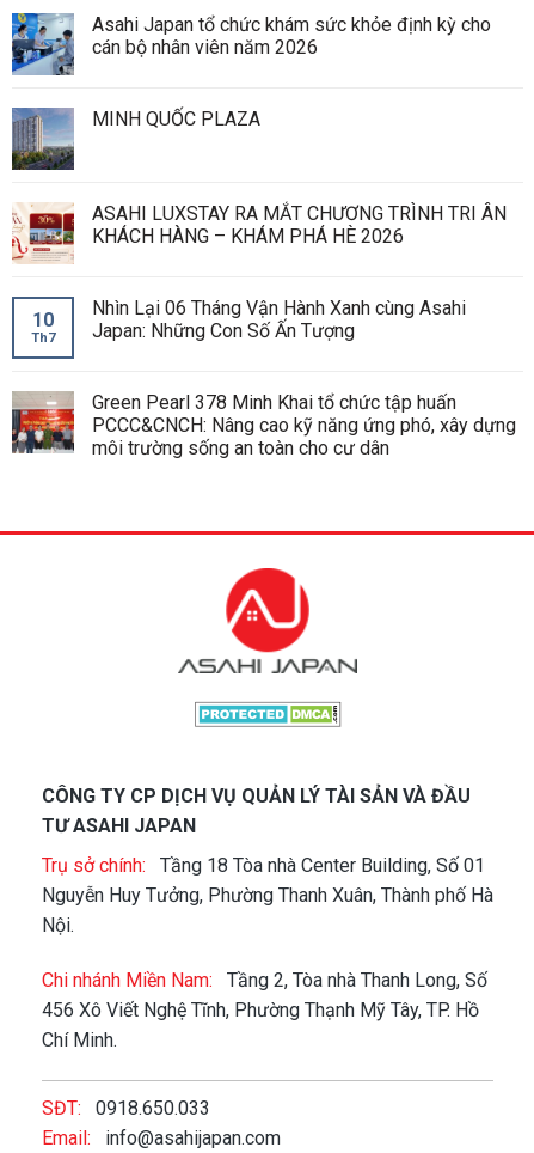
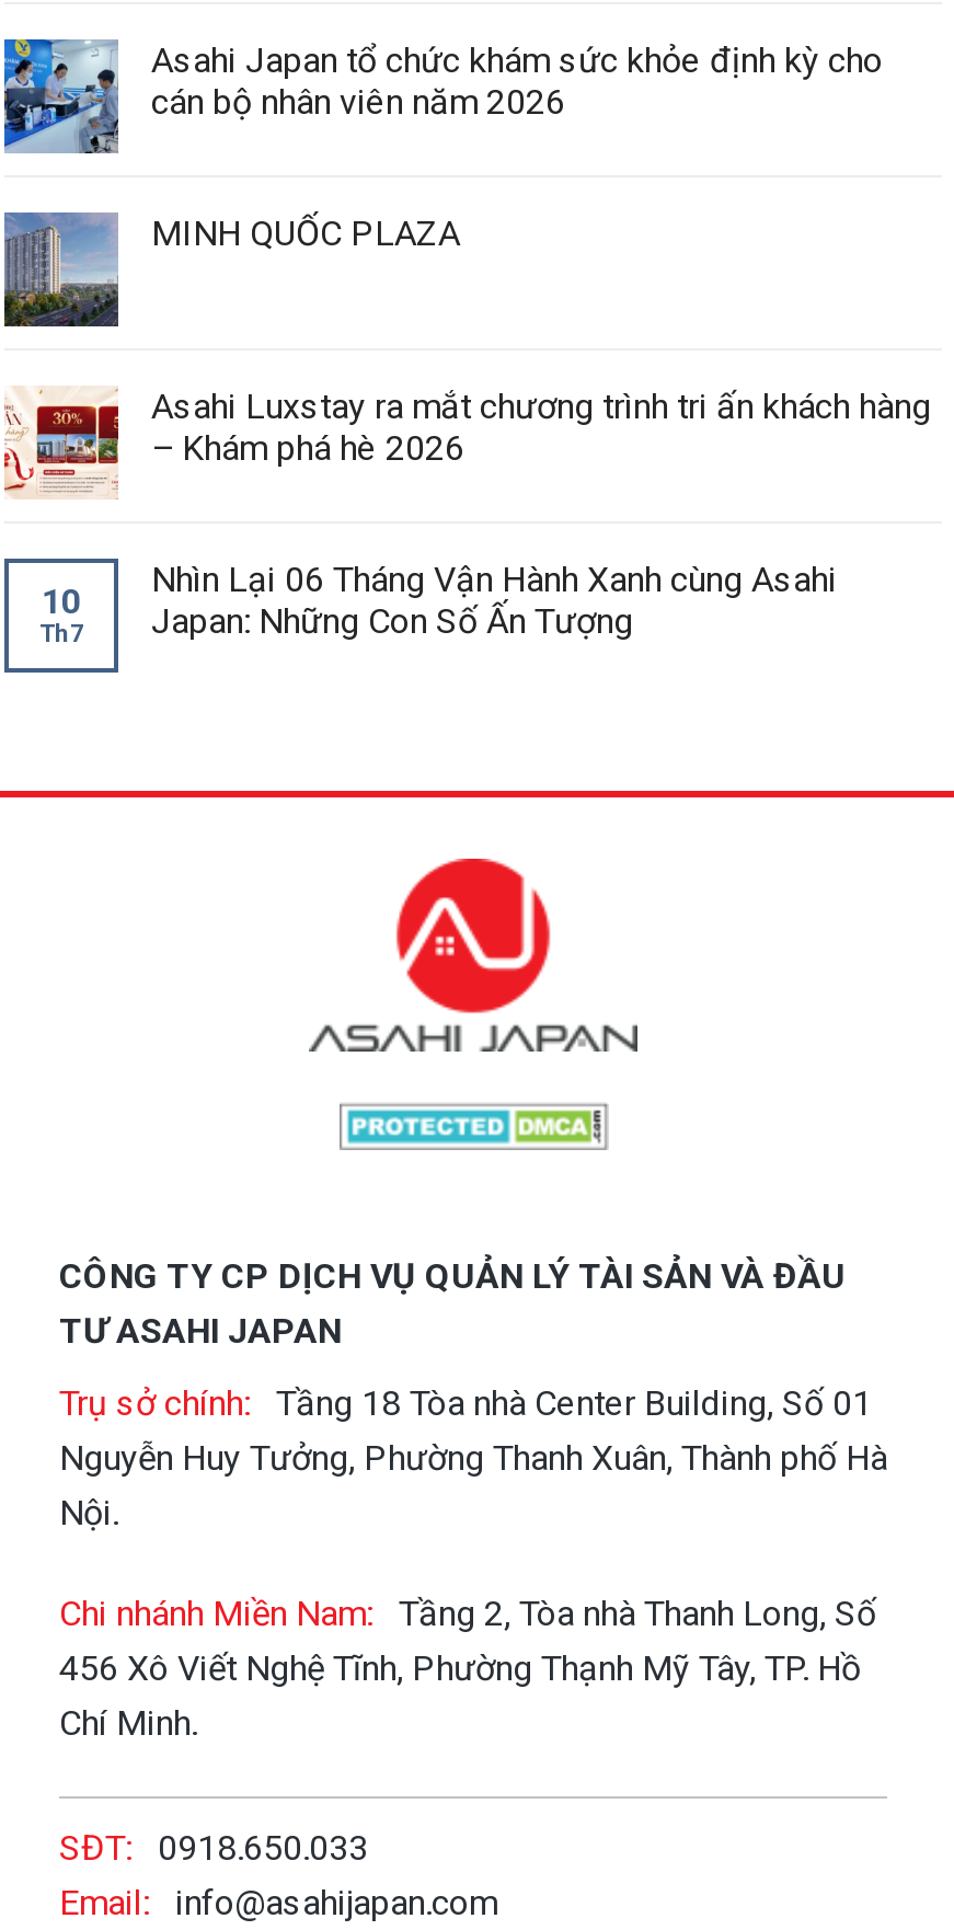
- ASAHI LUXSTAY RA MẮT CHƯƠNG TRÌNH TRI ÂN
- KHÁCH HÀNG – KHÁM PHÁ HÈ 2026
+ Asahi Luxstay ra mắt chương trình tri ấn khách hàng
+ – Khám phá hè 2026

- [image]
- Green Pearl 378 Minh Khai tổ chức tập huấn
- PCCC&CNCH: Nâng cao kỹ năng ứng phó, xây dựng
- môi trường sống an toàn cho cư dân
